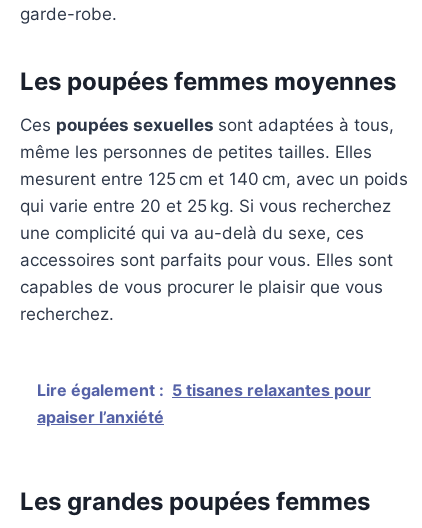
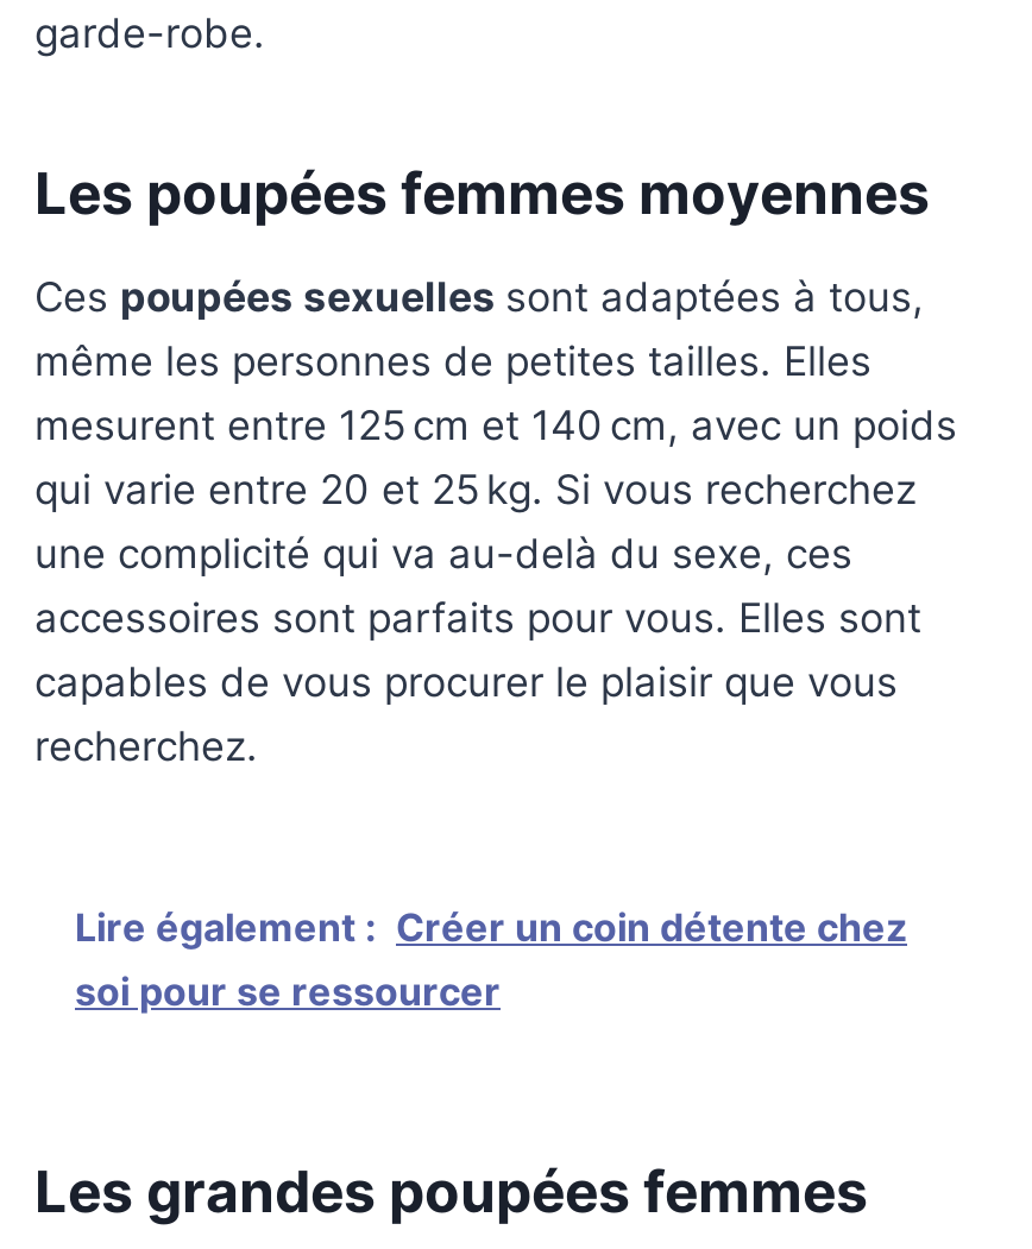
- Lire également : 5 tisanes relaxantes pour
- apaiser l’anxiété
+ Lire également : Créer un coin détente chez
+ soi pour se ressourcer
